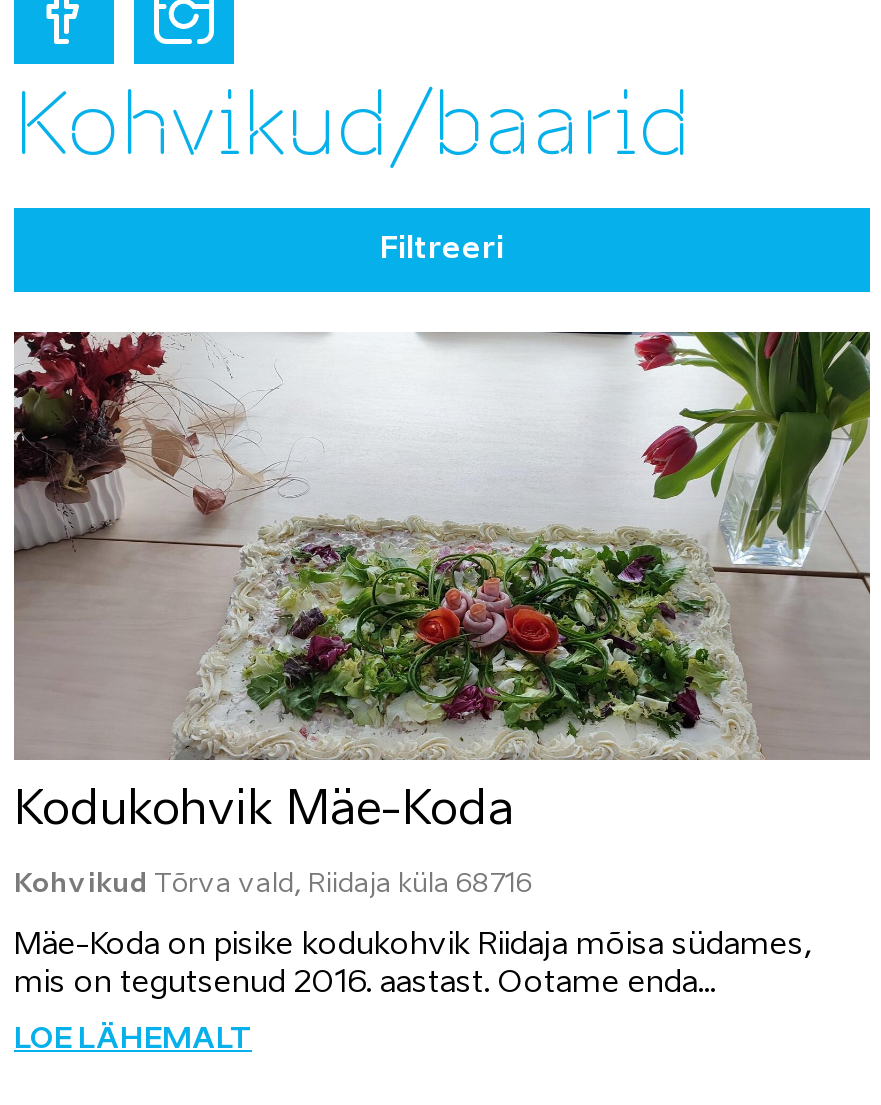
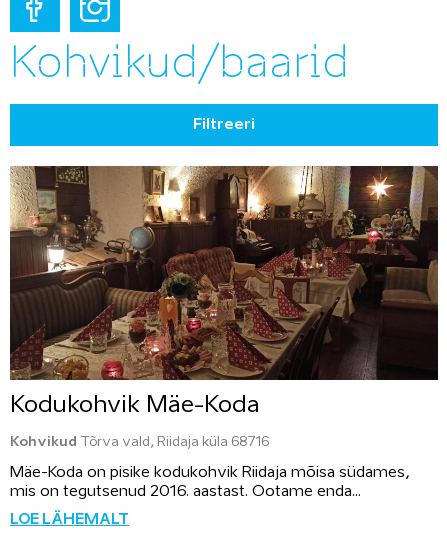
- [image]
+ [image]
